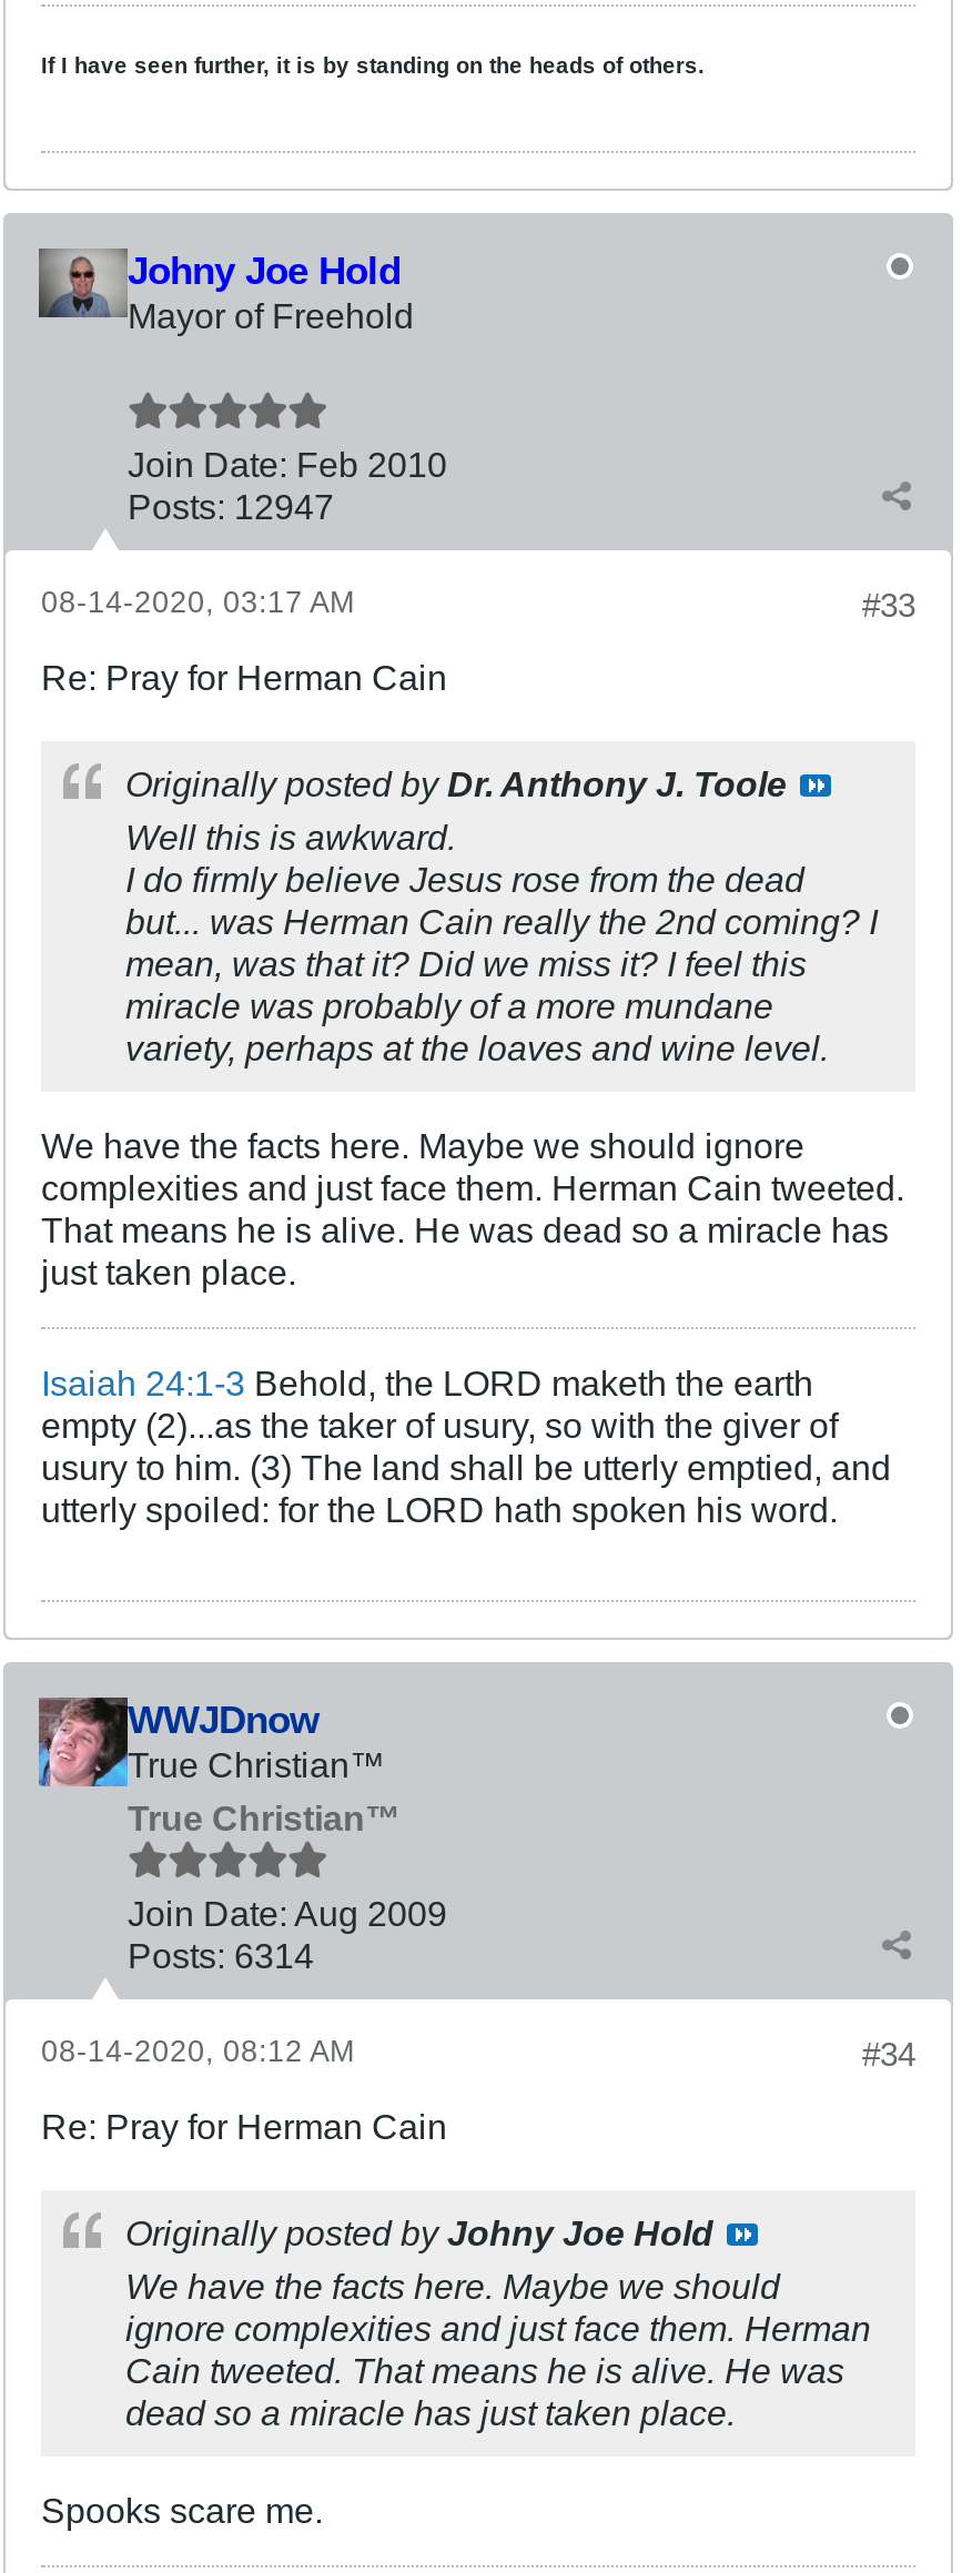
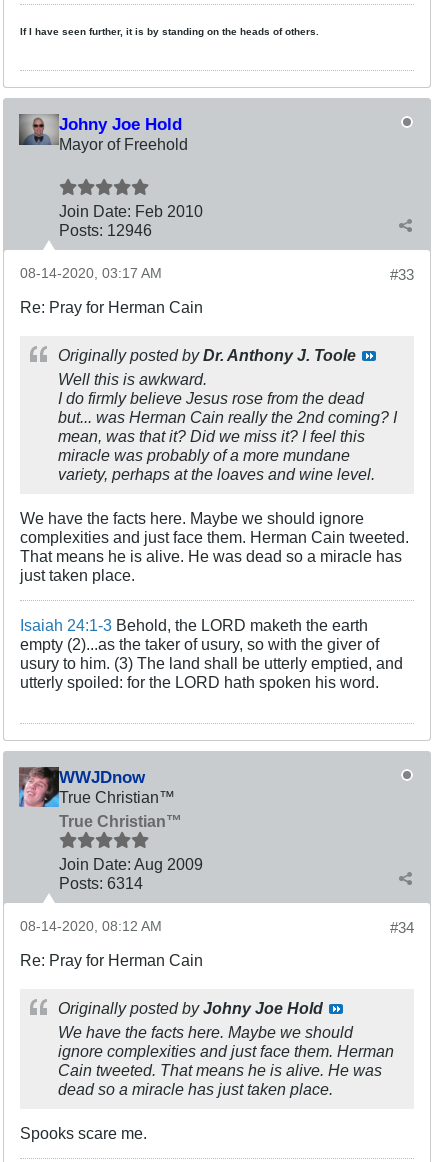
- Posts: 12947
+ Posts: 12946
